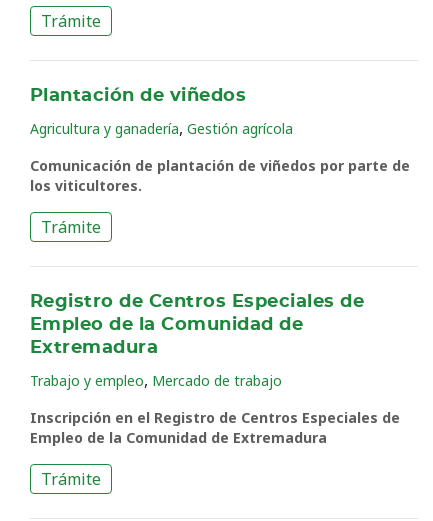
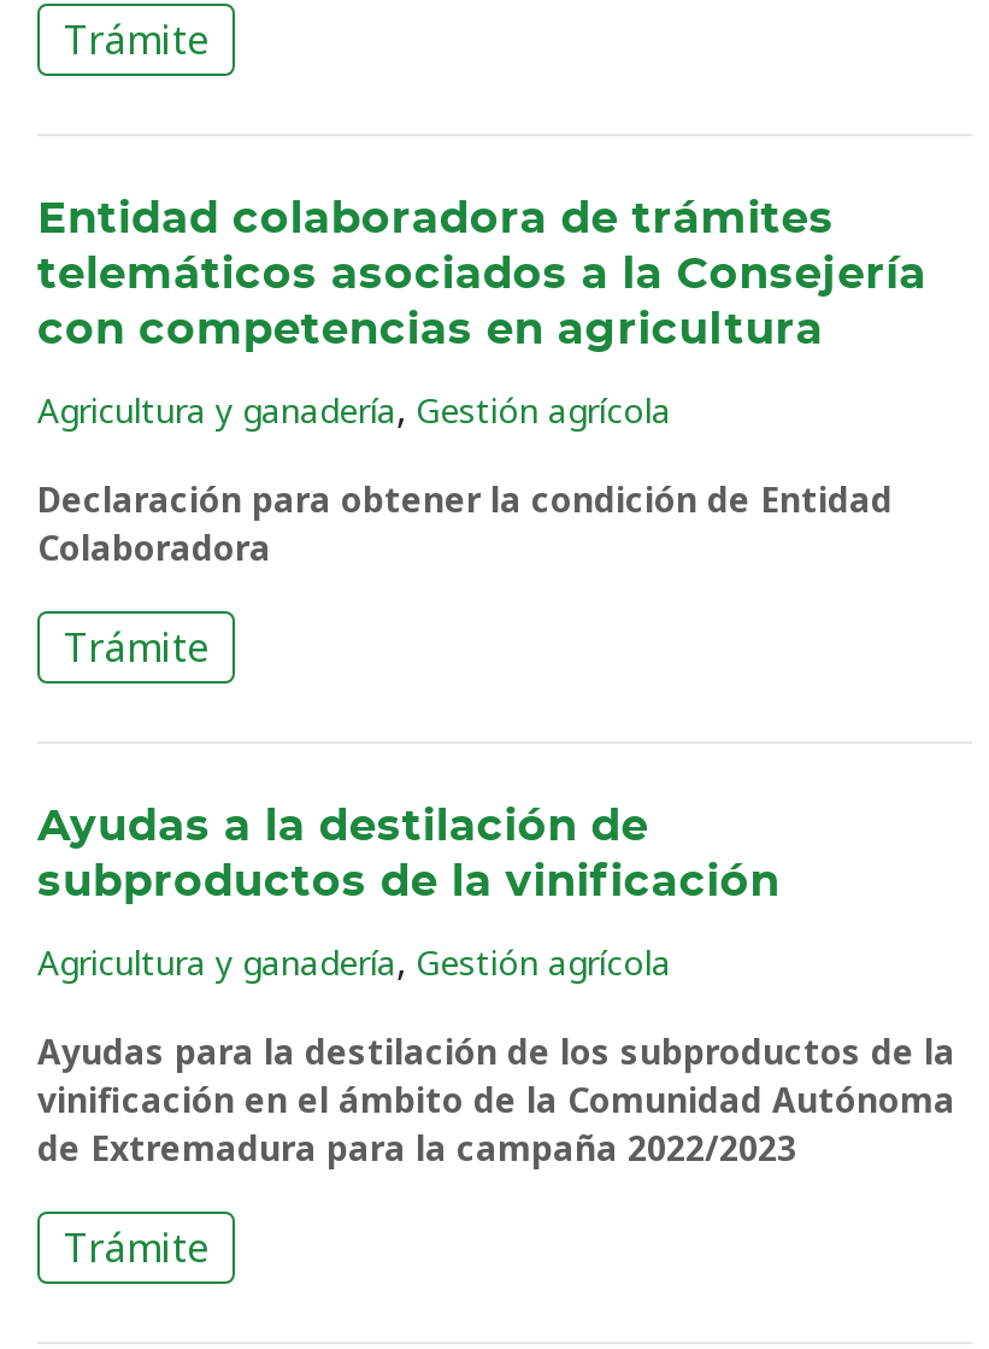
- Plantación de viñedos
+ Entidad colaboradora de trámites
+ telemáticos asociados a la Consejería
+ con competencias en agricultura

- Comunicación de plantación de viñedos por parte de
- los viticultores.
+ Declaración para obtener la condición de Entidad
+ Colaboradora

- Registro de Centros Especiales de
- Empleo de la Comunidad de
- Extremadura
+ Ayudas a la destilación de
+ subproductos de la vinificación

- Trabajo y empleo, Mercado de trabajo
+ Agricultura y ganadería, Gestión agrícola

- Inscripción en el Registro de Centros Especiales de
- Empleo de la Comunidad de Extremadura
+ Ayudas para la destilación de los subproductos de la
+ vinificación en el ámbito de la Comunidad Autónoma
+ de Extremadura para la campaña 2022/2023
